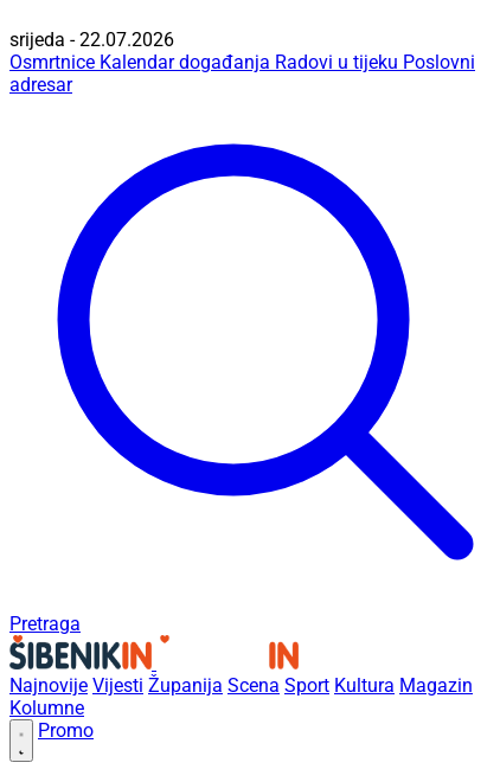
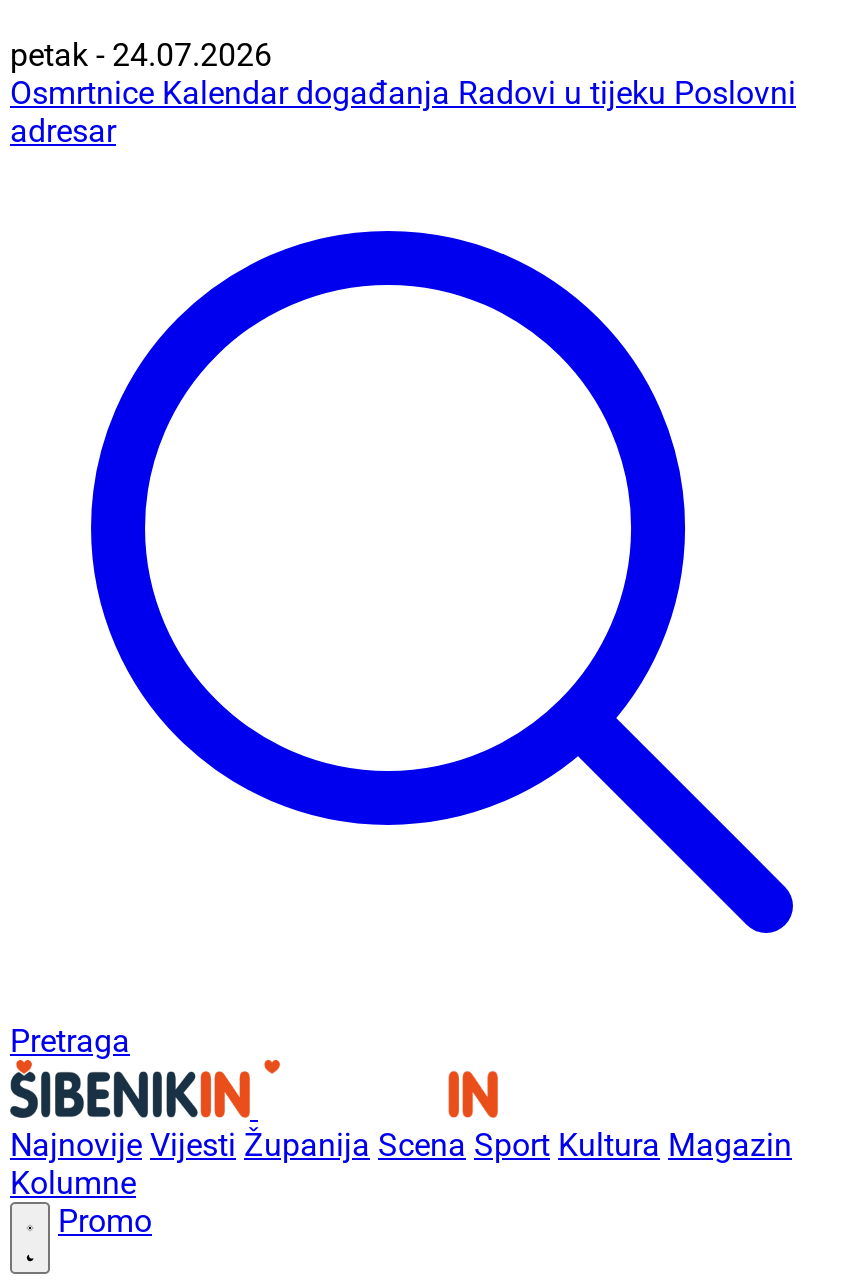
- srijeda - 22.07.2026
+ petak - 24.07.2026
